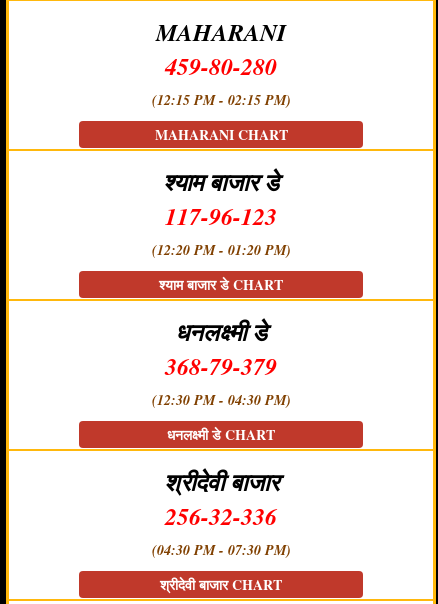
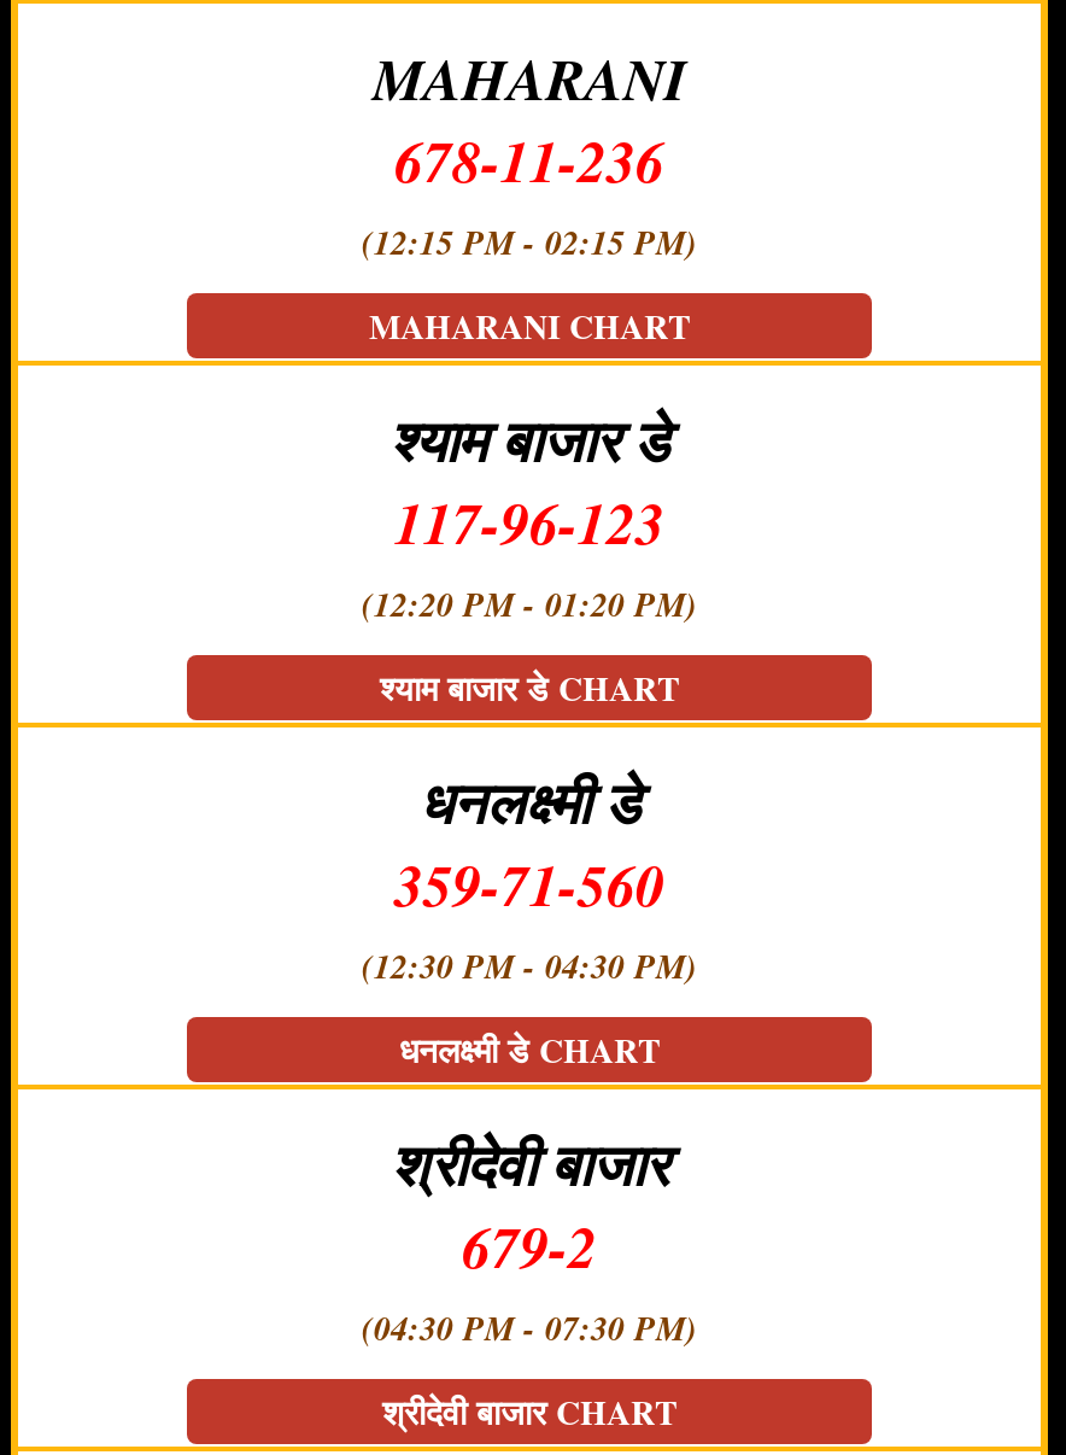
- 459-80-280
+ 678-11-236

- 368-79-379
+ 359-71-560

- 256-32-336
+ 679-2
